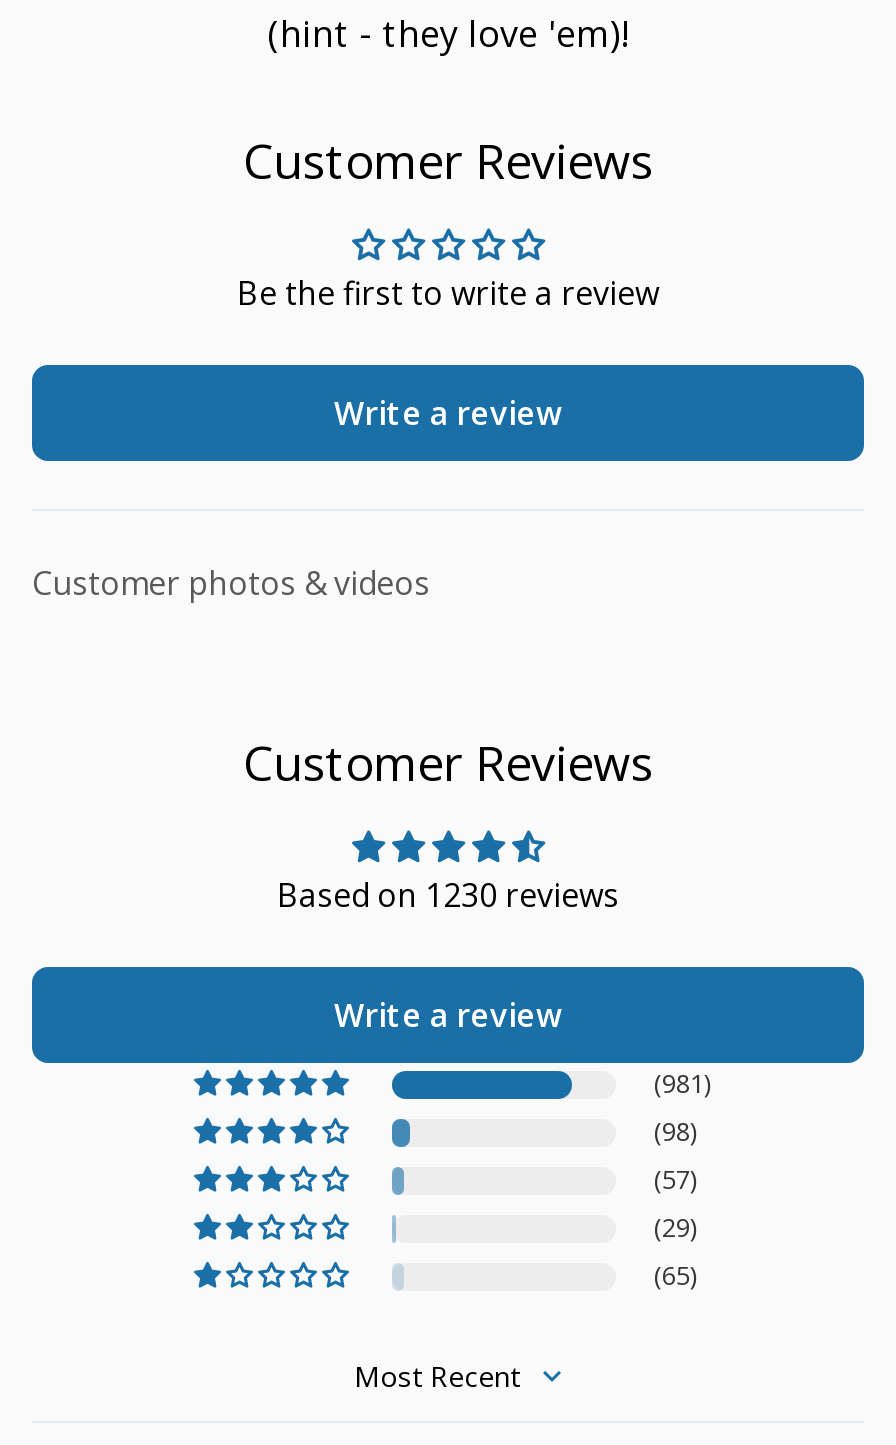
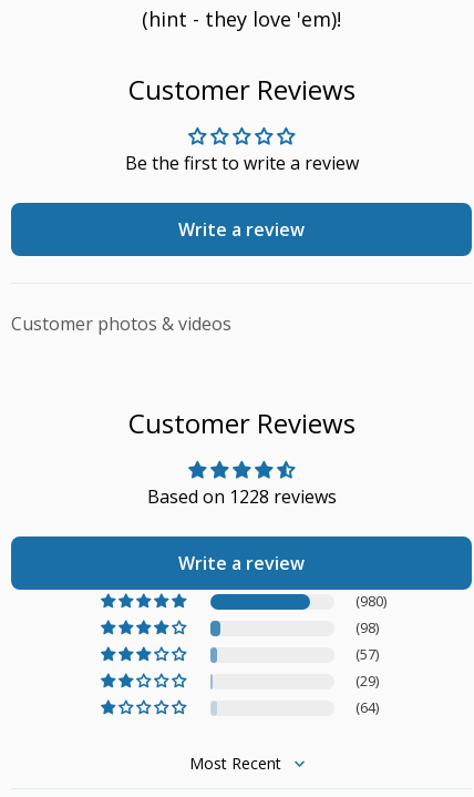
- Based on 1230 reviews
+ Based on 1228 reviews

- (981)
+ (980)

- (65)
+ (64)
